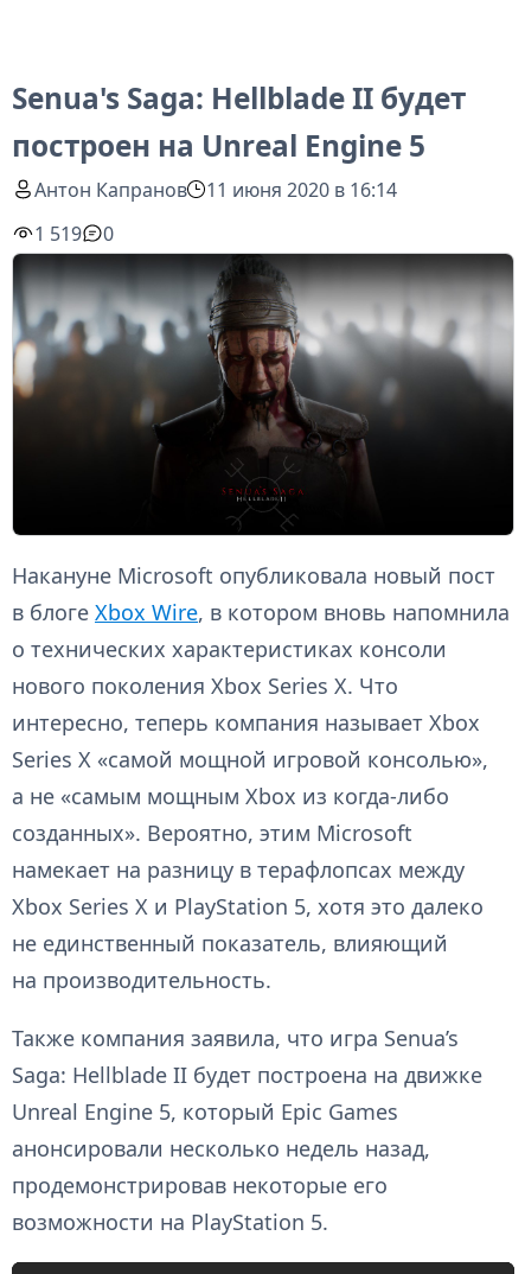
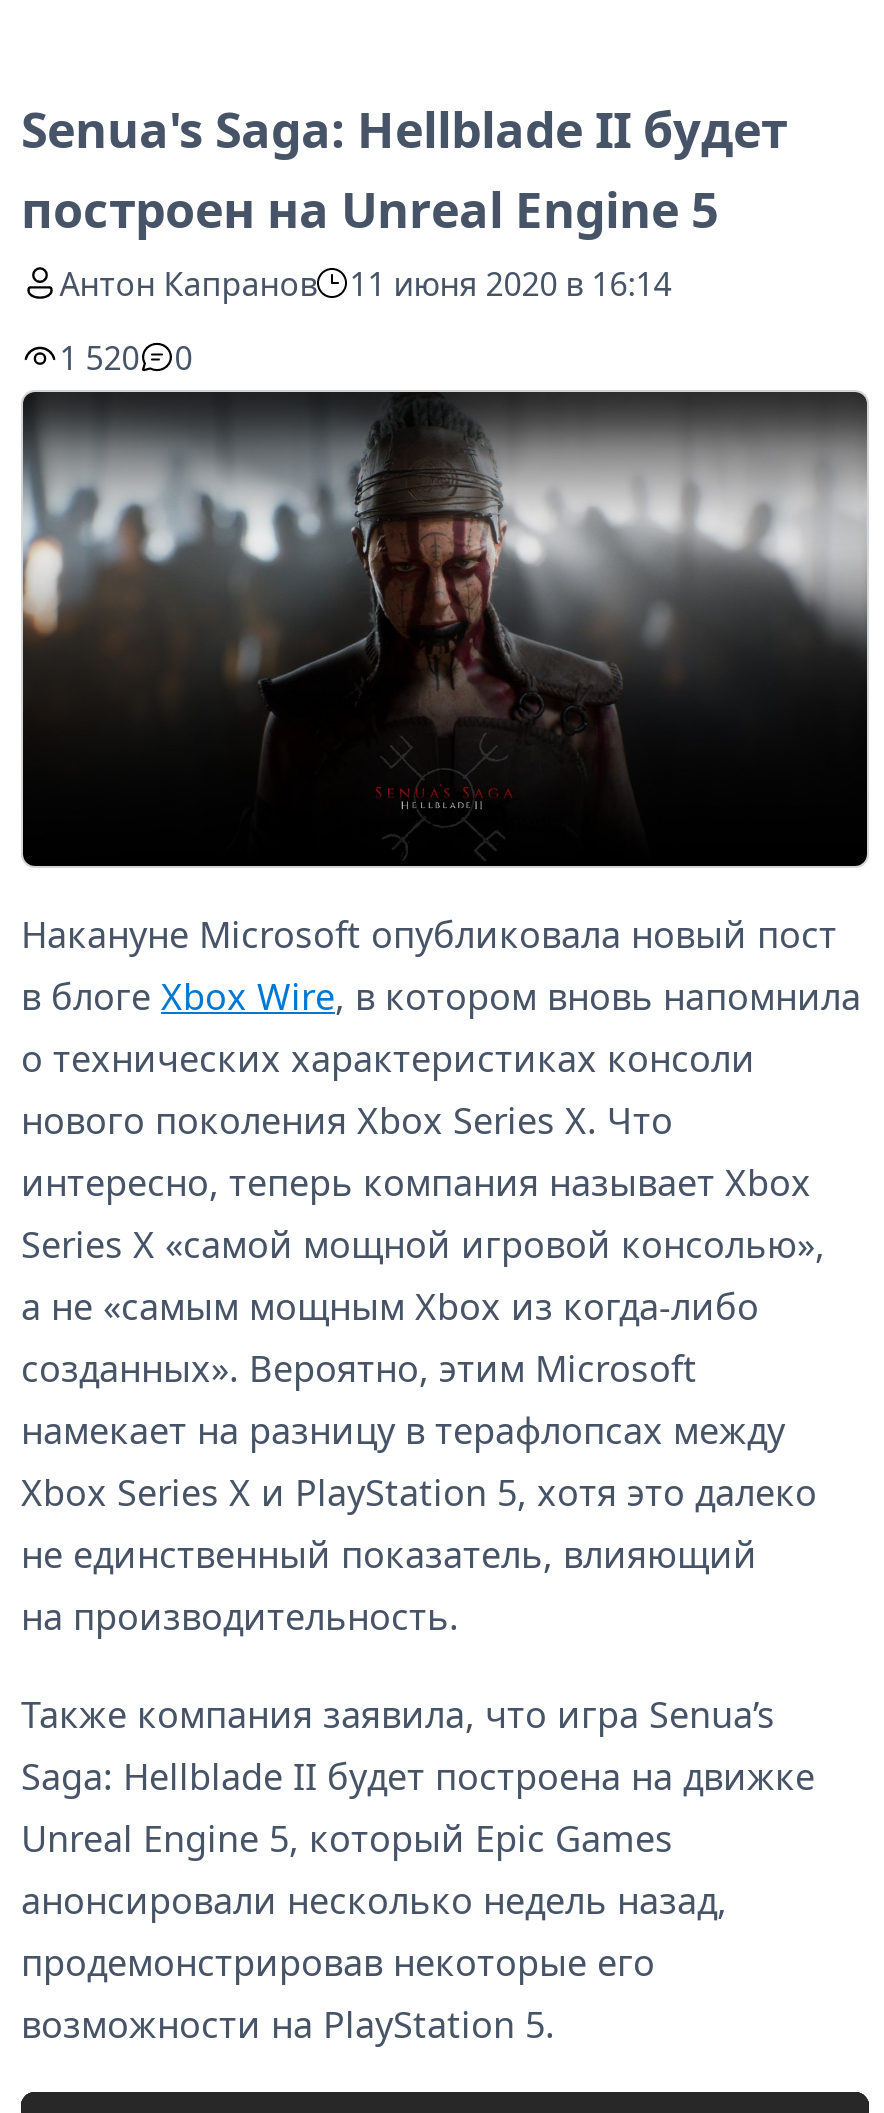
- 1 519 0
+ 1 520 0
